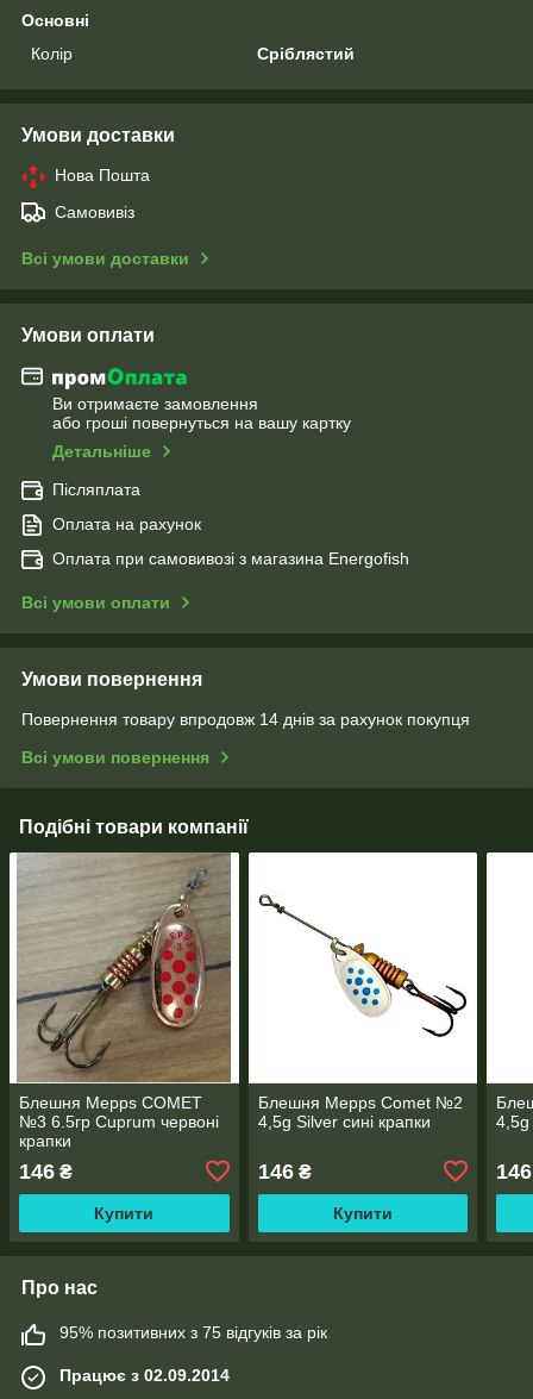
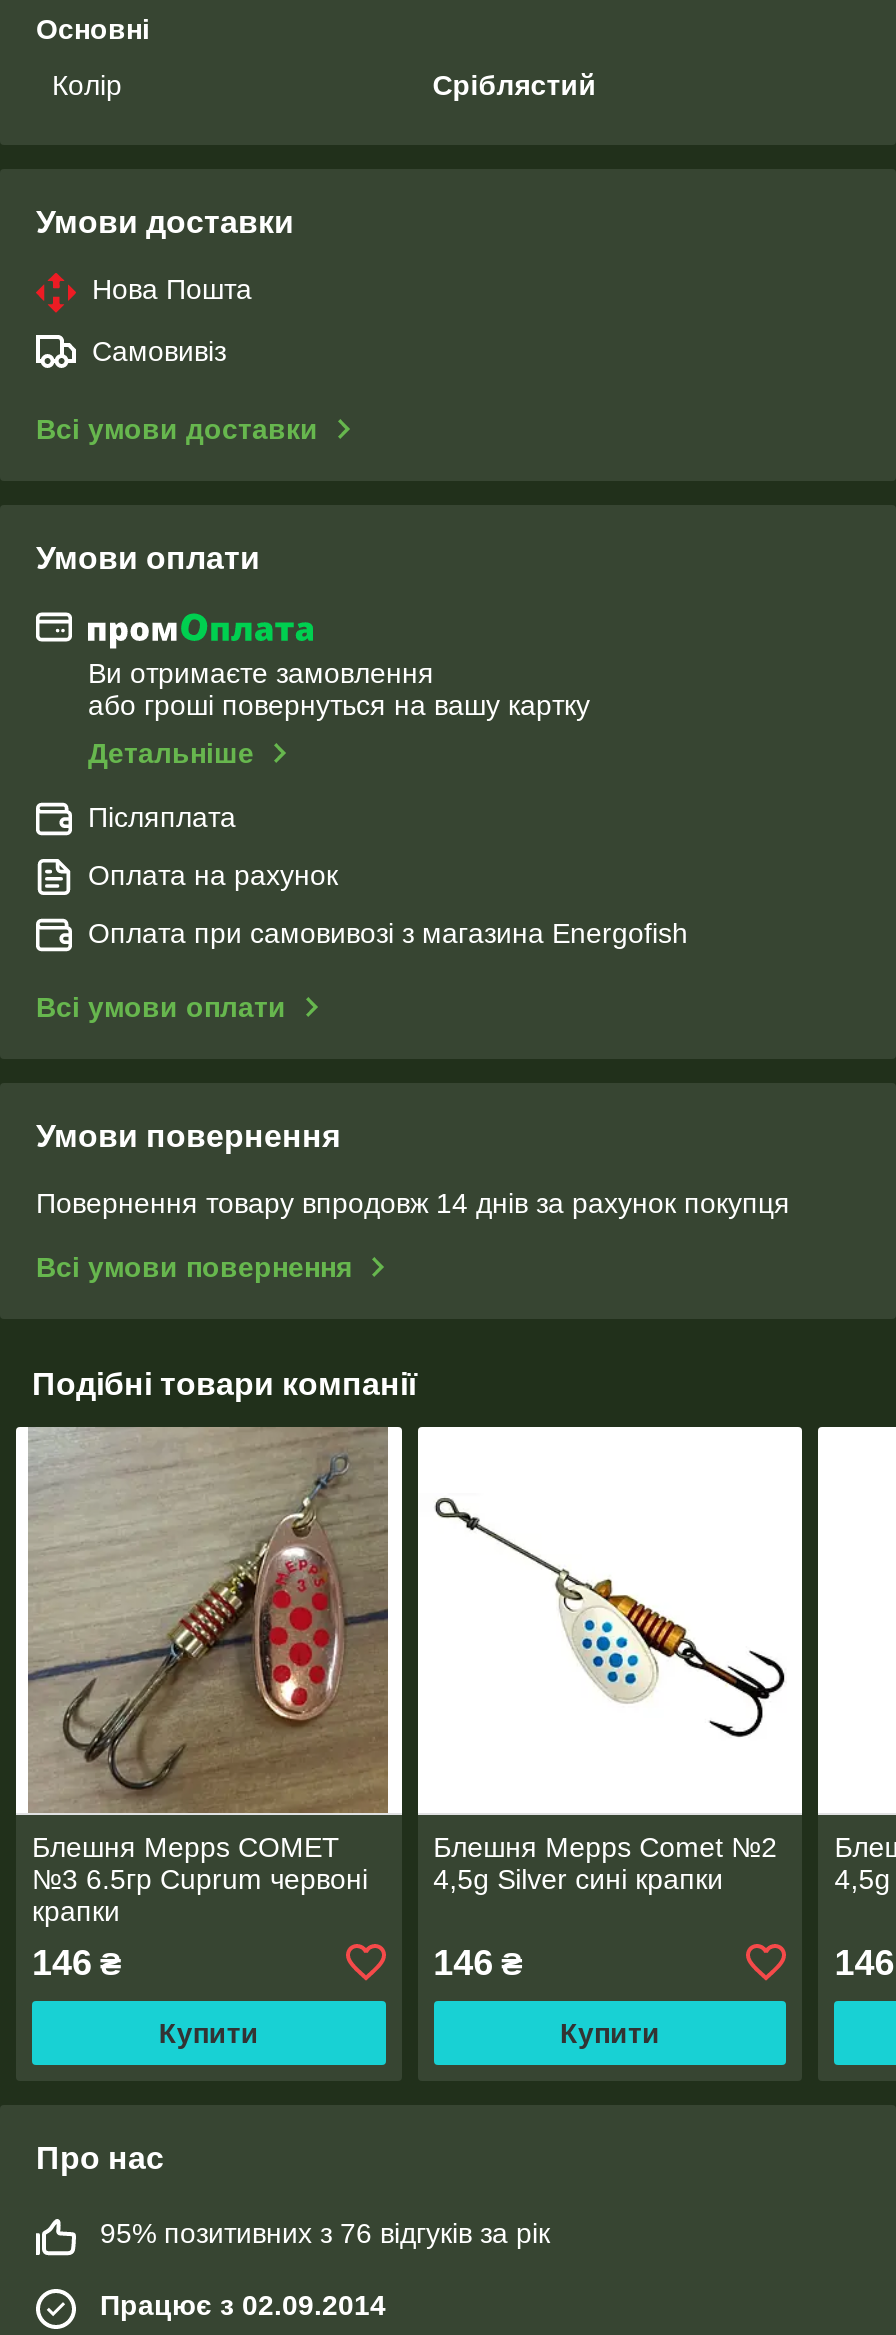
- 95% позитивних з 75 відгуків за рік
+ 95% позитивних з 76 відгуків за рік
